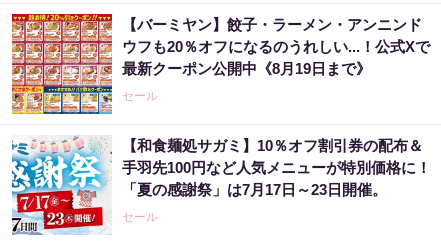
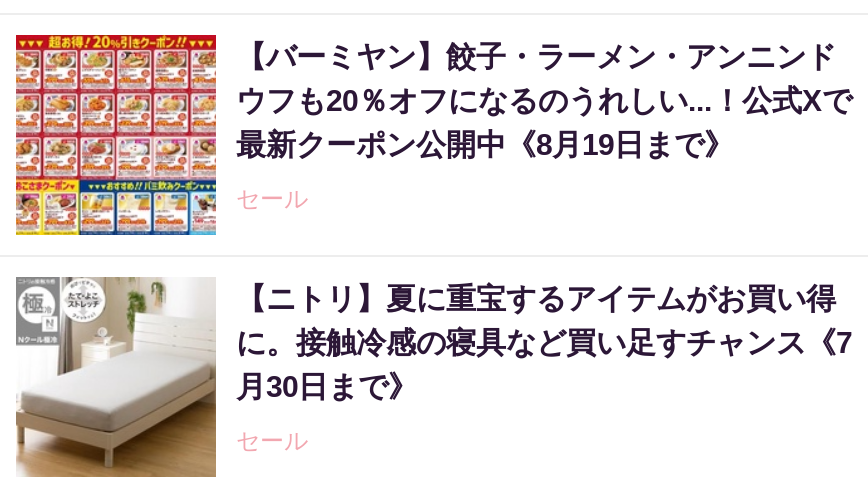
- [image]
- 【和食麺処サガミ】10％オフ割引券の配布＆
- 手羽先100円など人気メニューが特別価格に！
- 「夏の感謝祭」は7月17日～23日開催。
+ [image]
+ 【ニトリ】夏に重宝するアイテムがお買い得
+ に。接触冷感の寝具など買い足すチャンス《7
+ 月30日まで》
